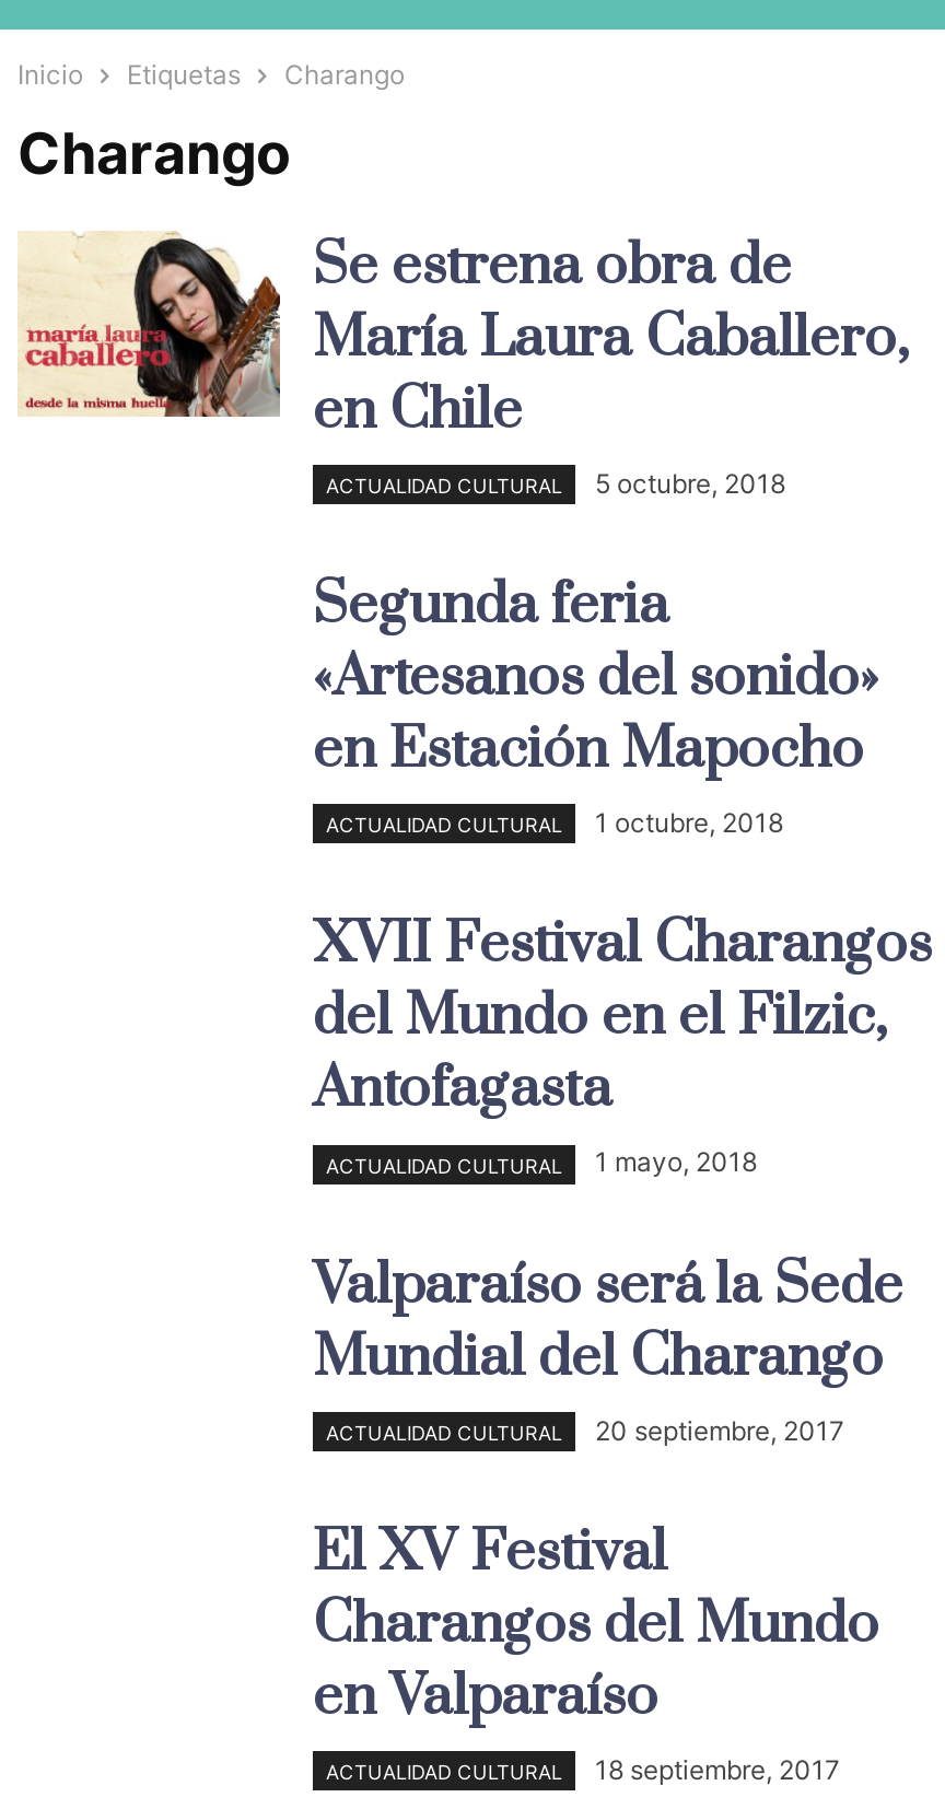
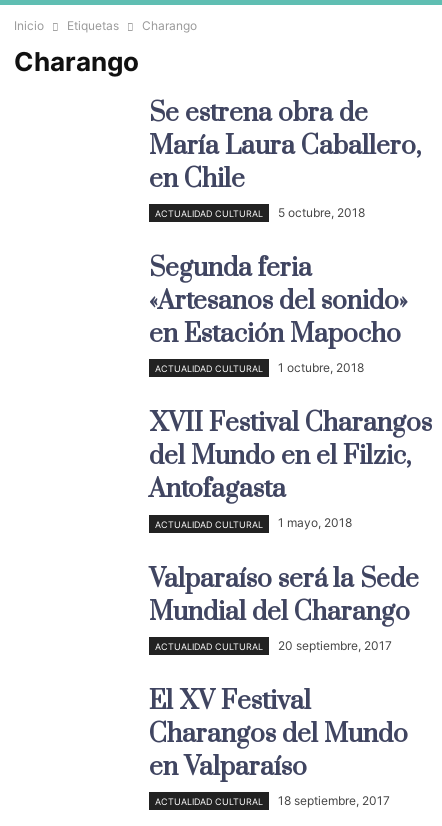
- [image]
